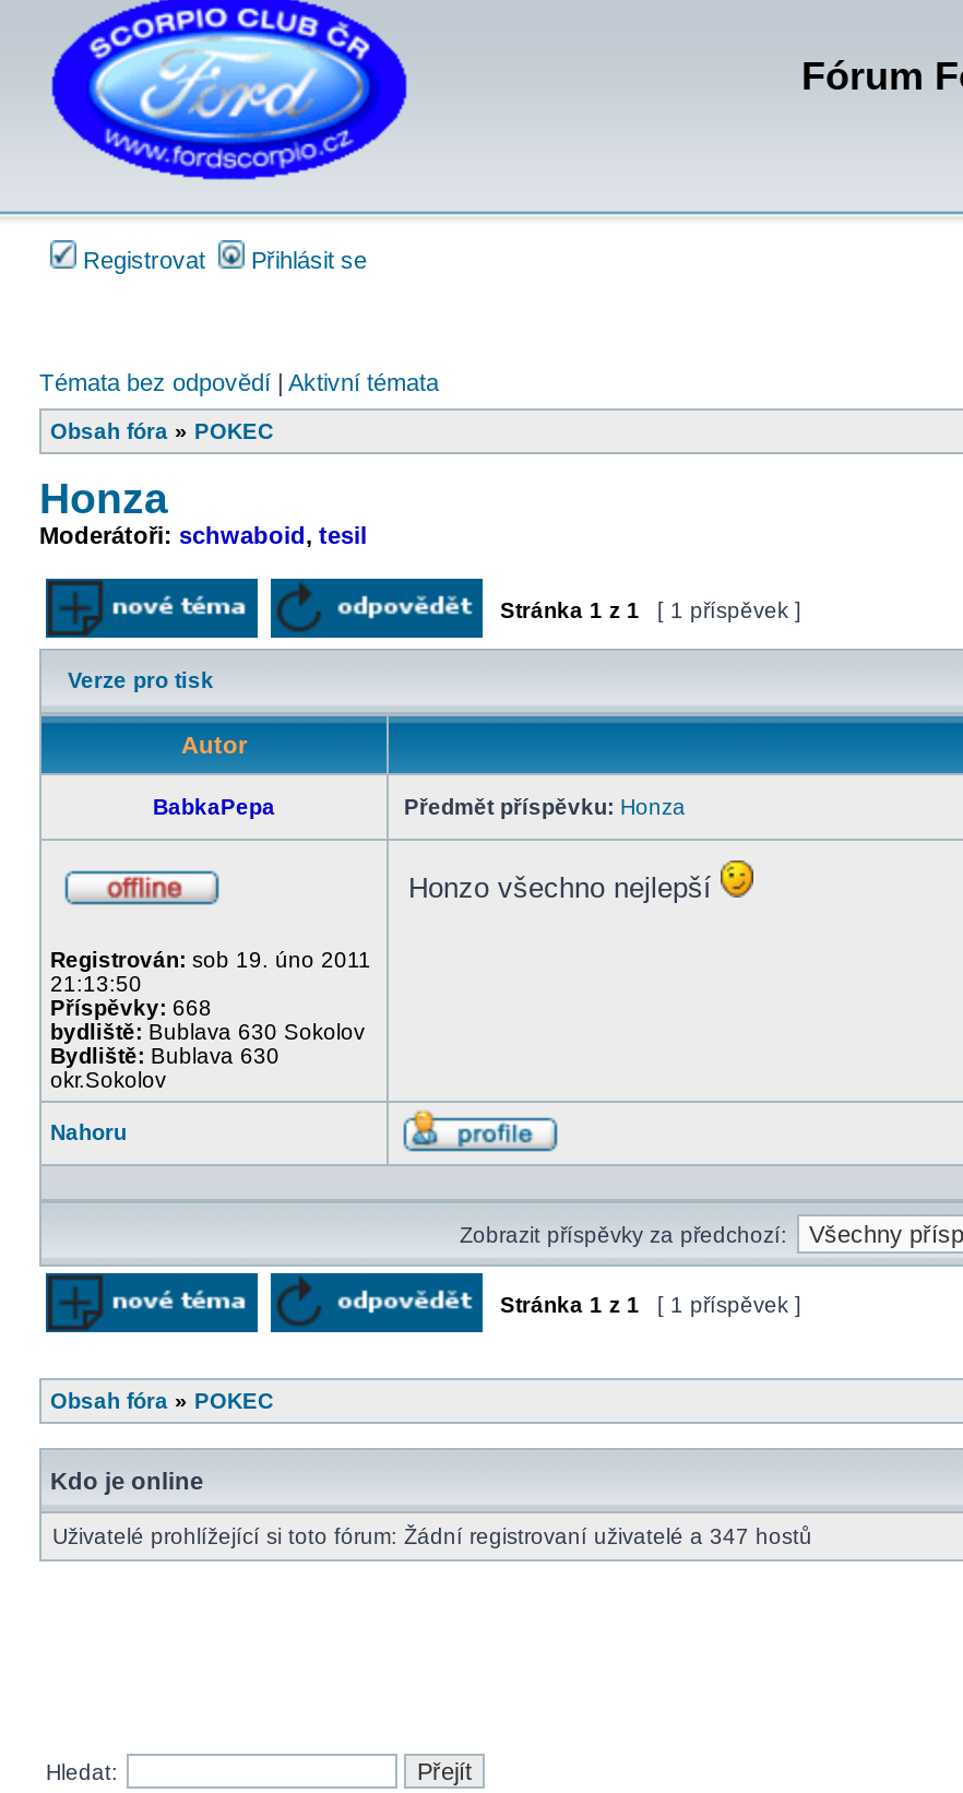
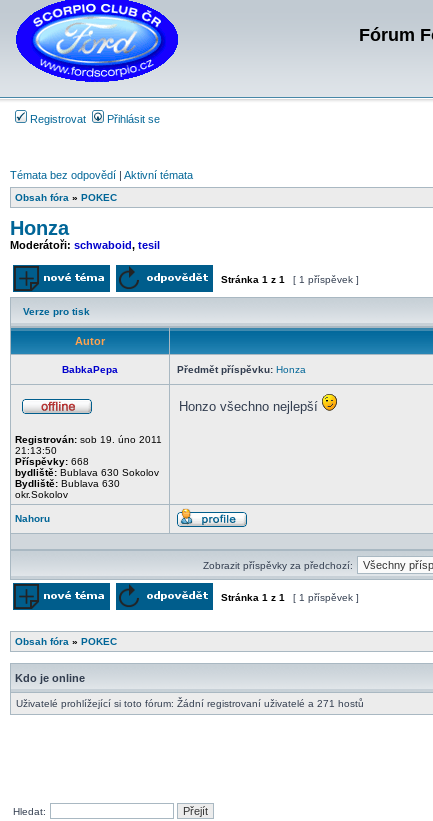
- Uživatelé prohlížející si toto fórum: Žádní registrovaní uživatelé a 347 hostů
+ Uživatelé prohlížející si toto fórum: Žádní registrovaní uživatelé a 271 hostů
